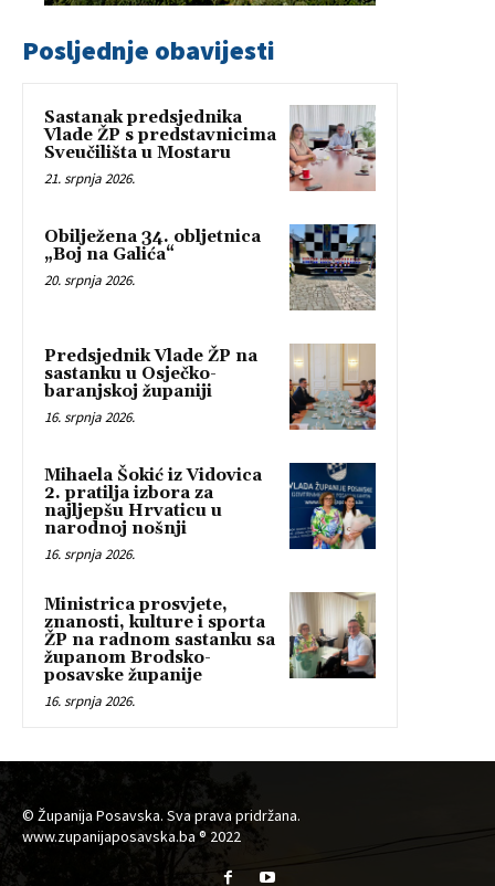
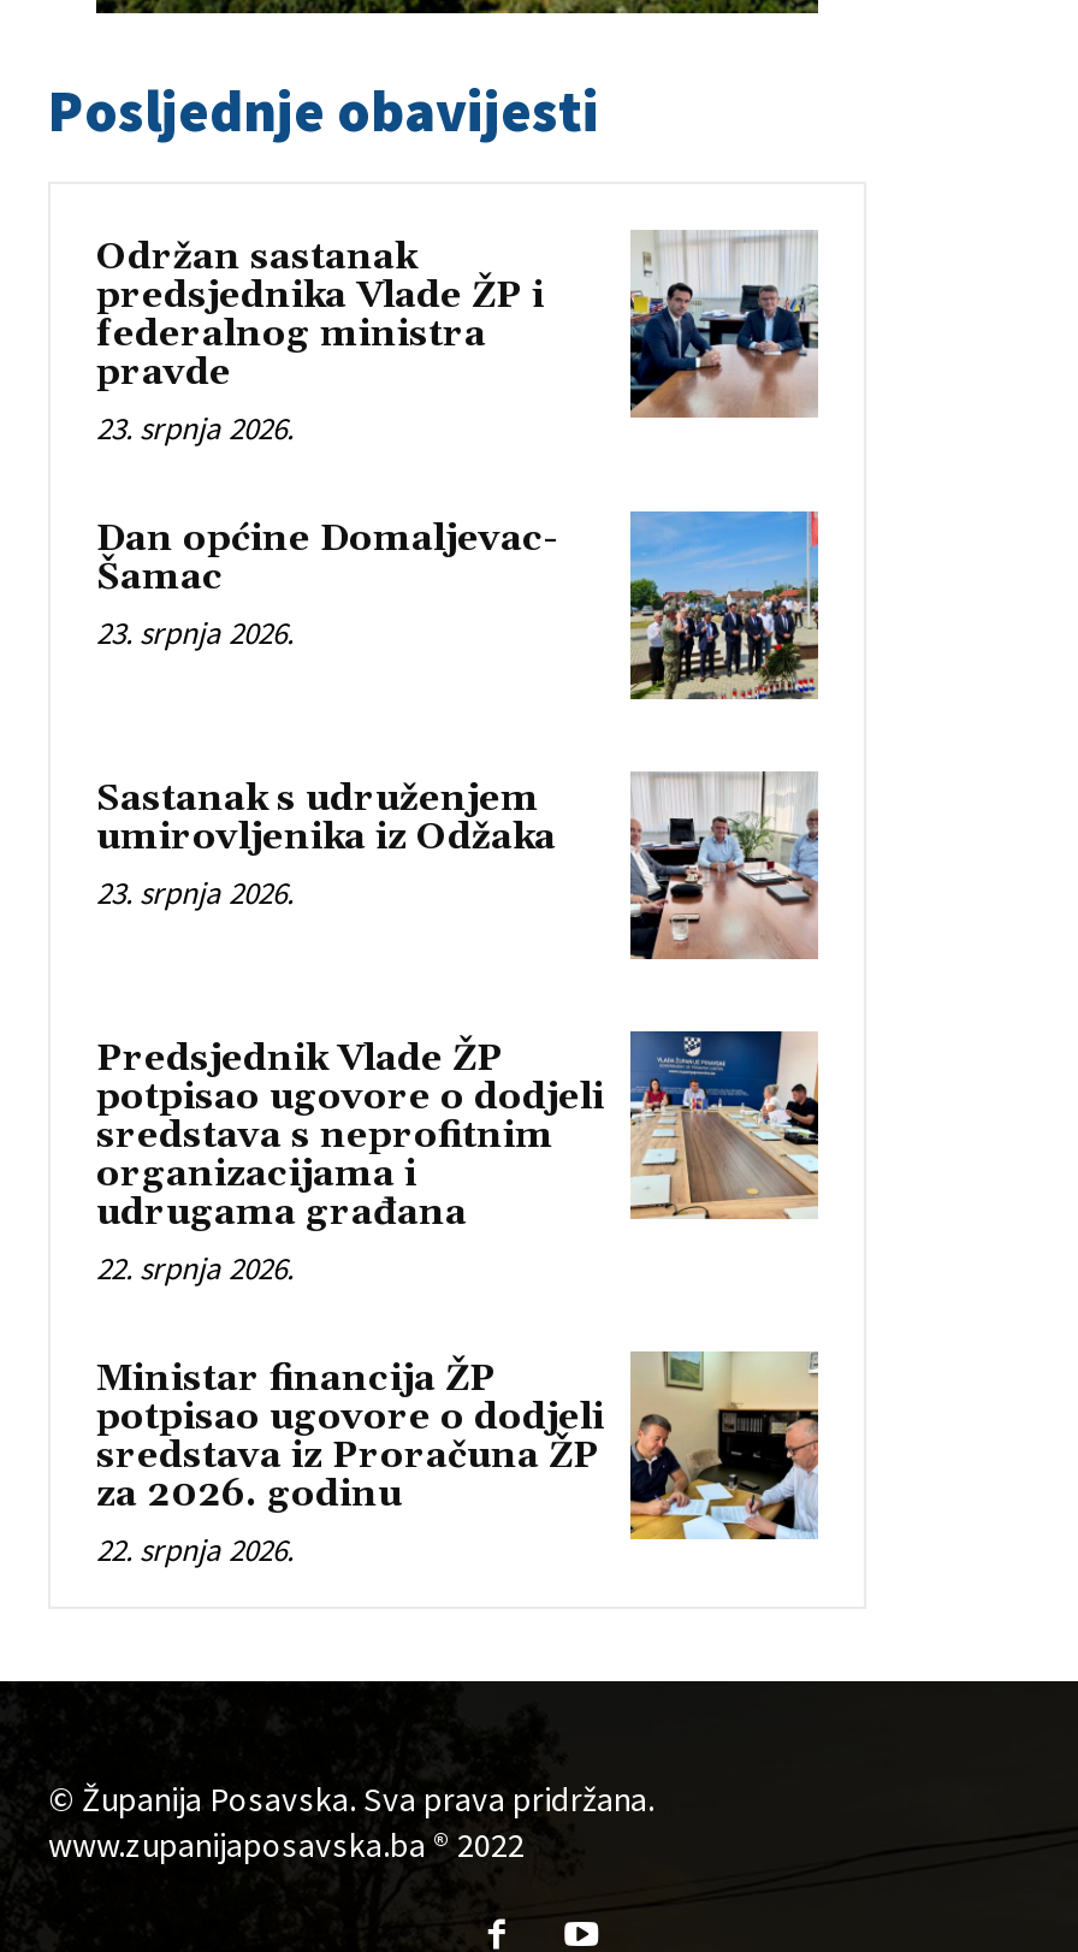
- [image]
- Sastanak predsjednika
- Vlade ŽP s predstavnicima
- Sveučilišta u Mostaru
- 21. srpnja 2026.
+ [image]
+ Održan sastanak
+ predsjednika Vlade ŽP i
+ federalnog ministra
+ pravde
+ 23. srpnja 2026.

- [image]
- Obilježena 34. obljetnica
- „Boj na Galića“
- 20. srpnja 2026.
+ [image]
+ Dan općine Domaljevac-
+ Šamac
+ 23. srpnja 2026.

- [image]
- Predsjednik Vlade ŽP na
- sastanku u Osječko-
- baranjskoj županiji
- 16. srpnja 2026.
+ [image]
+ Sastanak s udruženjem
+ umirovljenika iz Odžaka
+ 23. srpnja 2026.

- [image]
- Mihaela Šokić iz Vidovica
- 2. pratilja izbora za
- najljepšu Hrvaticu u
- narodnoj nošnji
- 16. srpnja 2026.
+ [image]
+ Predsjednik Vlade ŽP
+ potpisao ugovore o dodjeli
+ sredstava s neprofitnim
+ organizacijama i
+ udrugama građana
+ 22. srpnja 2026.

- [image]
- Ministrica prosvjete,
- znanosti, kulture i sporta
- ŽP na radnom sastanku sa
- županom Brodsko-
- posavske županije
- 16. srpnja 2026.
+ [image]
+ Ministar financija ŽP
+ potpisao ugovore o dodjeli
+ sredstava iz Proračuna ŽP
+ za 2026. godinu
+ 22. srpnja 2026.
